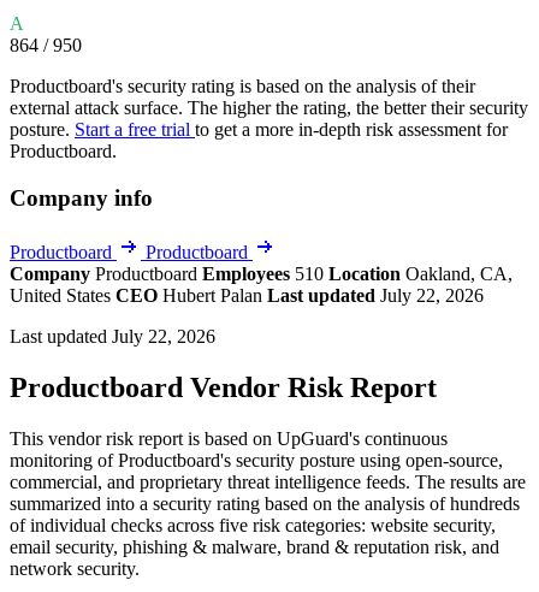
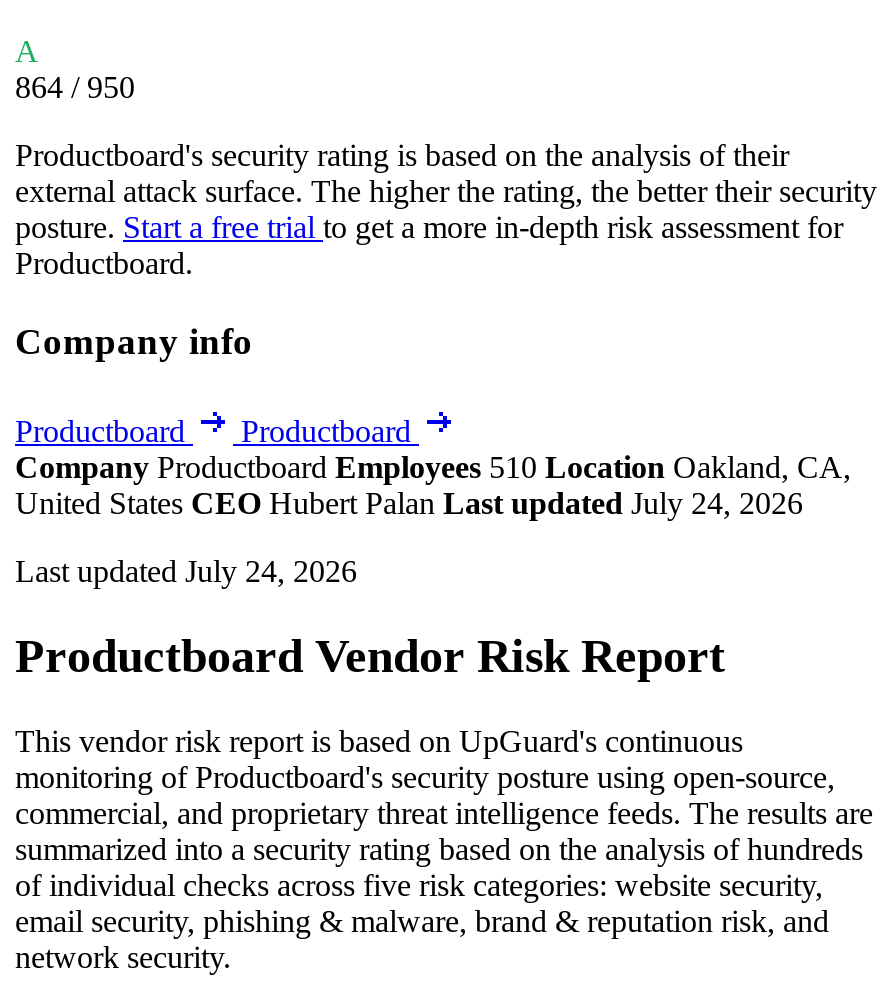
- United States CEO Hubert Palan Last updated July 22, 2026
+ United States CEO Hubert Palan Last updated July 24, 2026

- Last updated July 22, 2026
+ Last updated July 24, 2026
